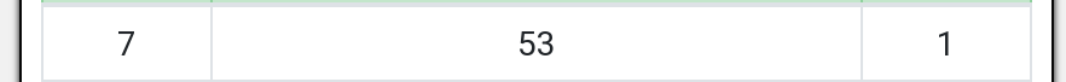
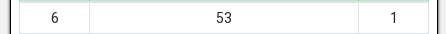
- 7
+ 6
